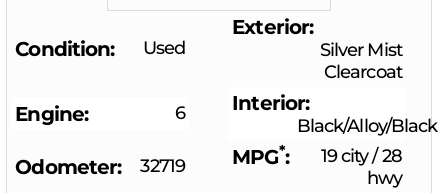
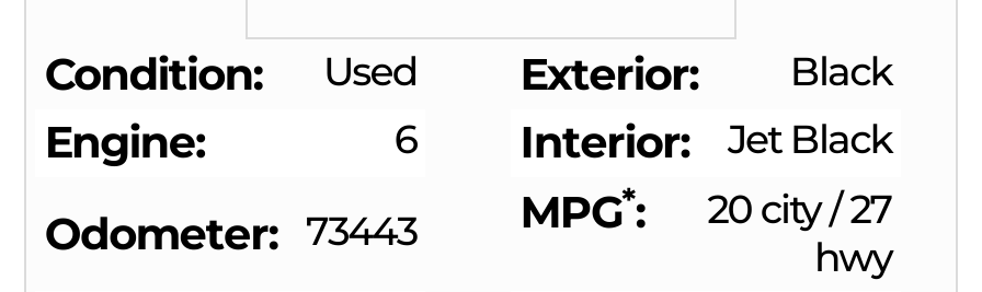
- Silver Mist
- Clearcoat
+ Black

- Black/Alloy/Black
+ Jet Black

- MPG* 19 city/28
+ MPG* 20 city/27

- Odometer 32719
+ Odometer 73443
